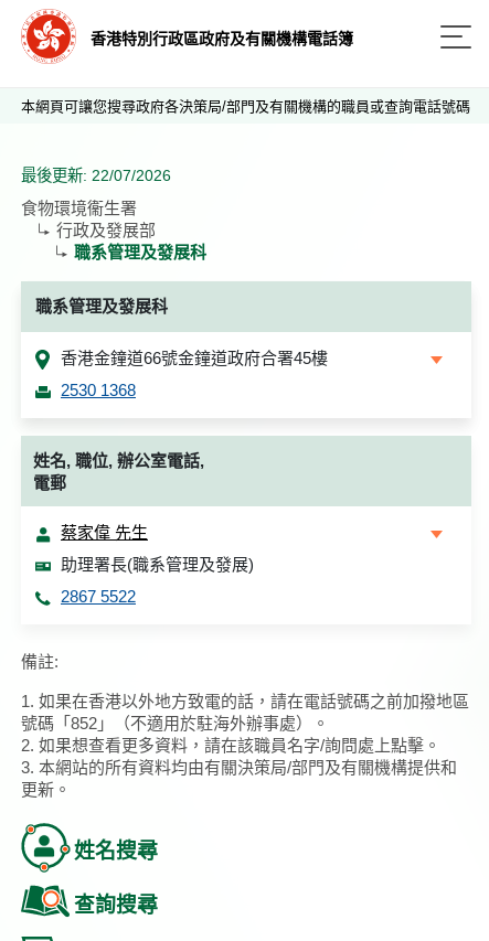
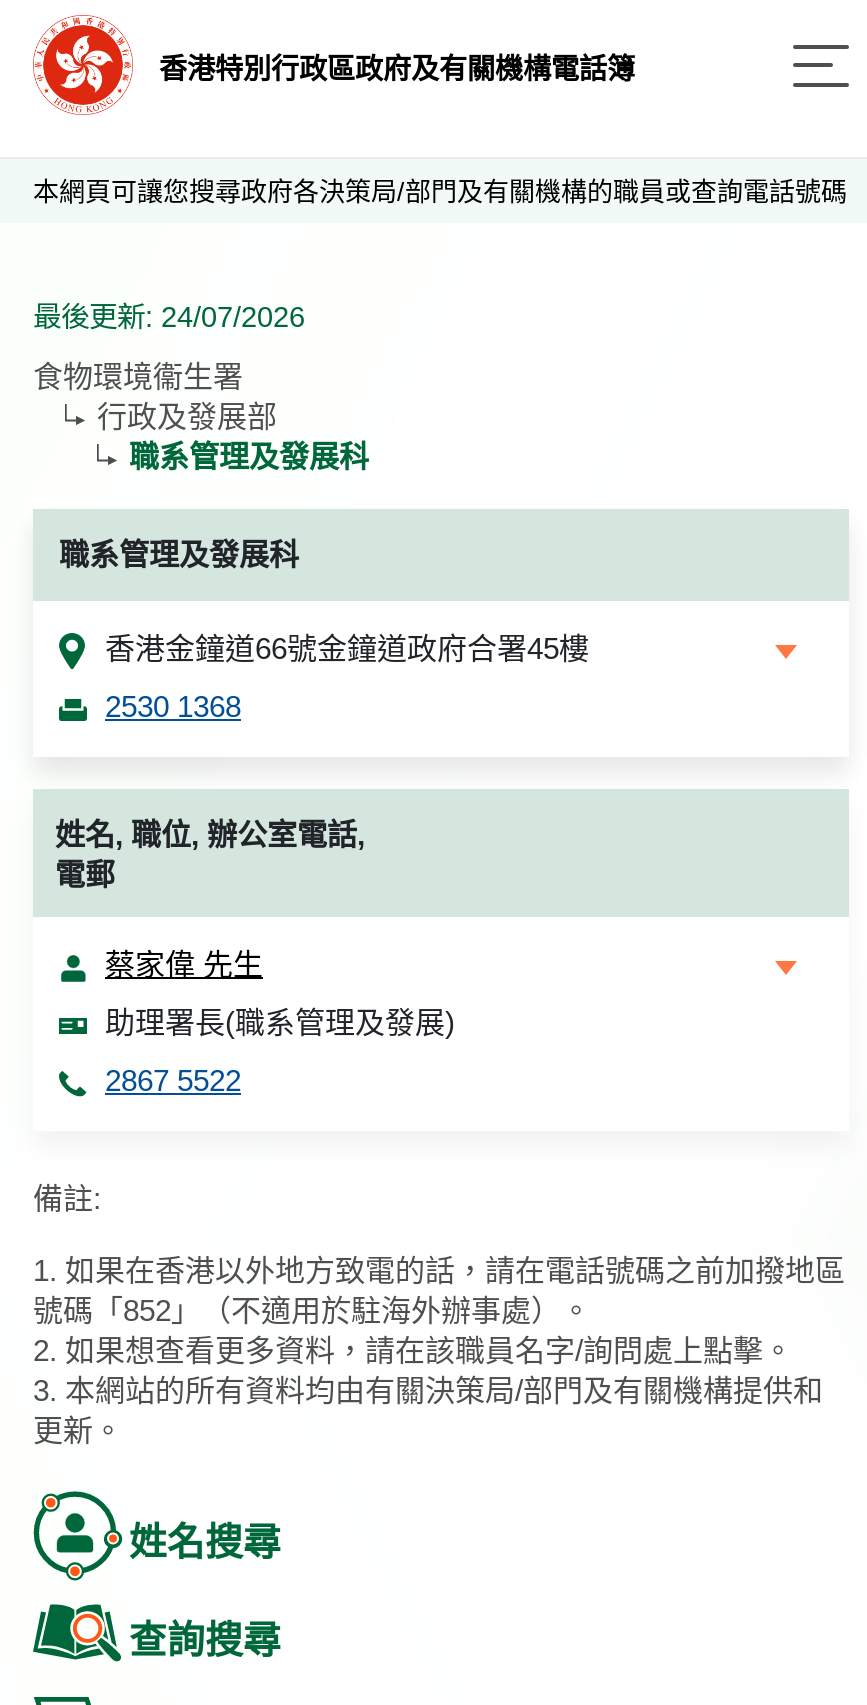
- 最後更新: 22/07/2026
+ 最後更新: 24/07/2026
